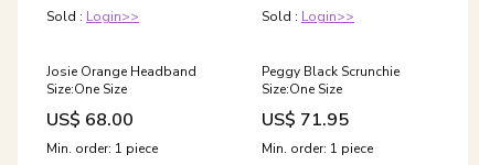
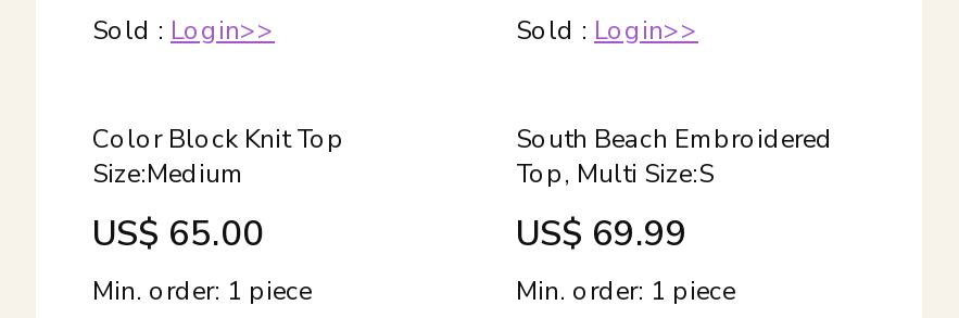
- Josie Orange Headband
- Size:One Size
- US$ 68.00
+ Color Block Knit Top
+ Size:Medium
+ US$ 65.00

- Peggy Black Scrunchie
- Size:One Size
- US$ 71.95
+ South Beach Embroidered
+ Top, Multi Size:S
+ US$ 69.99
